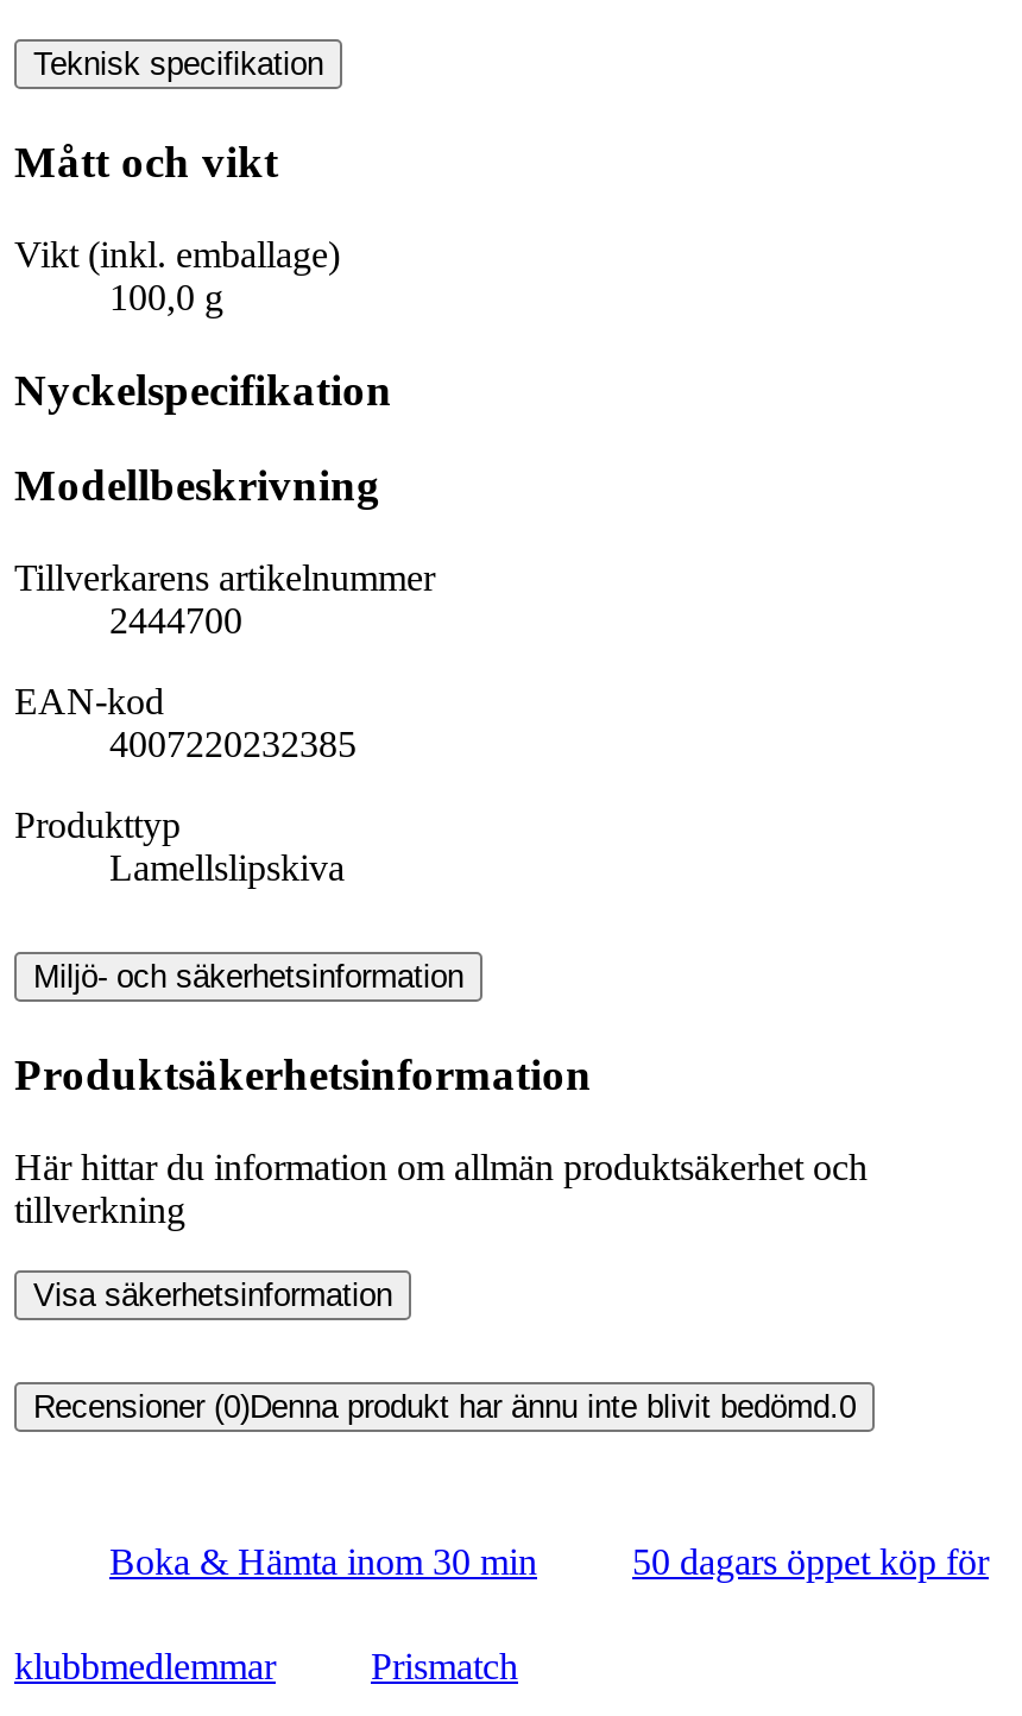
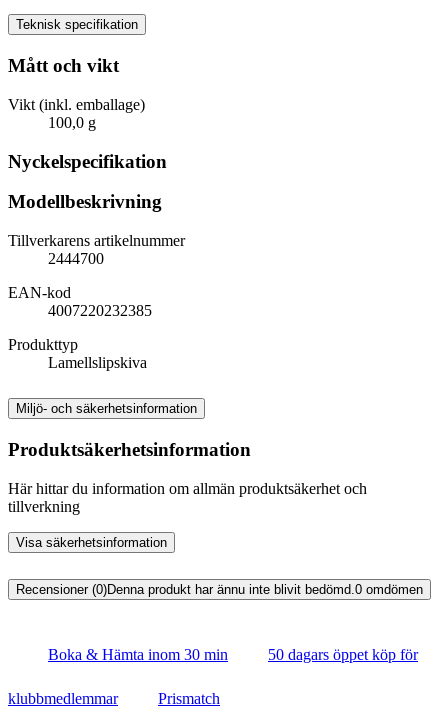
- Recensioner (0)Denna produkt har ännu inte blivit bedömd.0
+ Recensioner (0)Denna produkt har ännu inte blivit bedömd.0 omdömen
